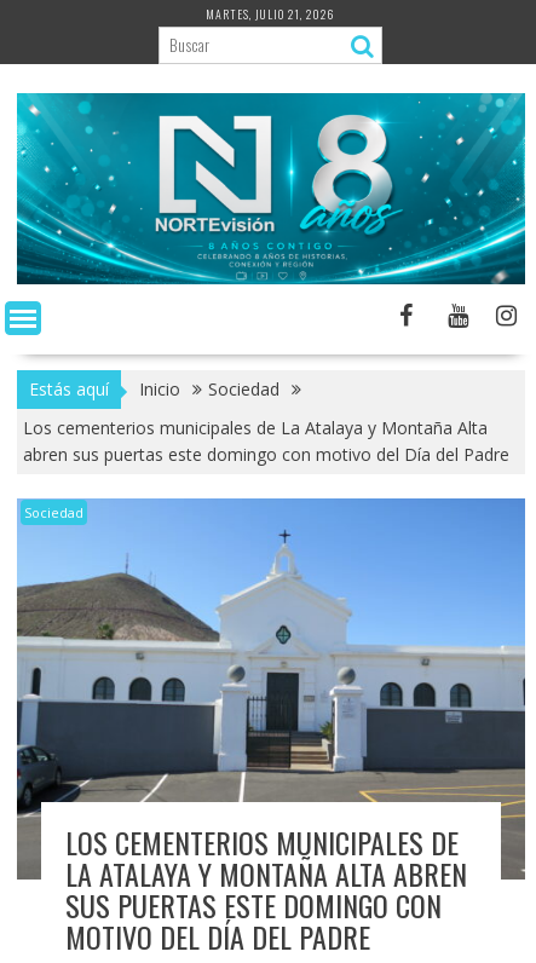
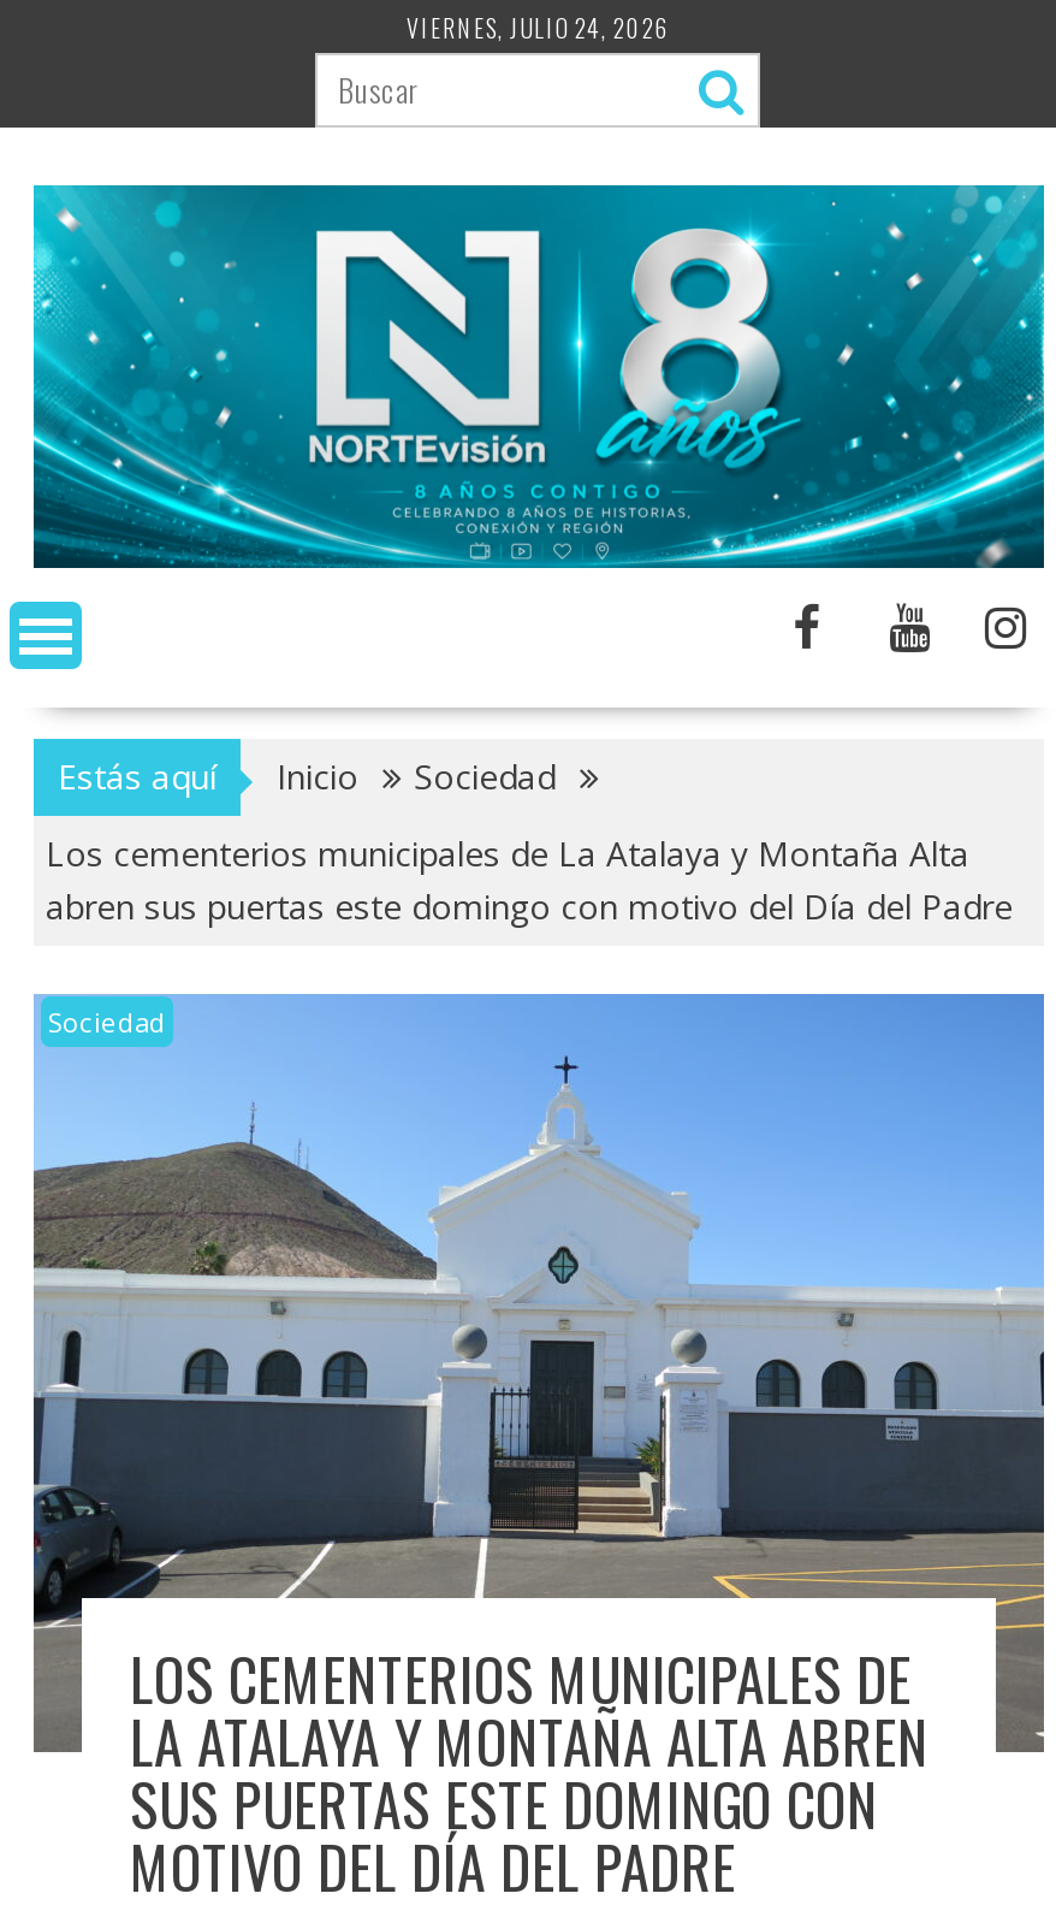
- MARTES, JULIO 21, 2026
+ VIERNES, JULIO 24, 2026
